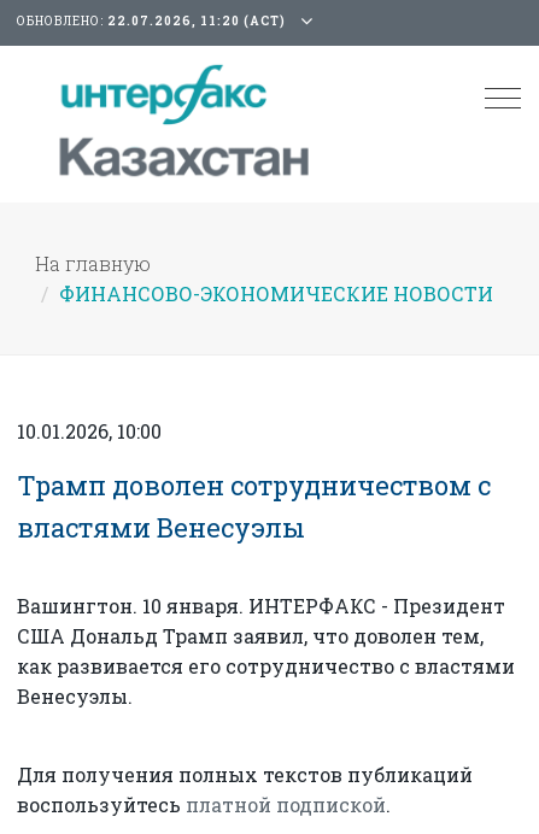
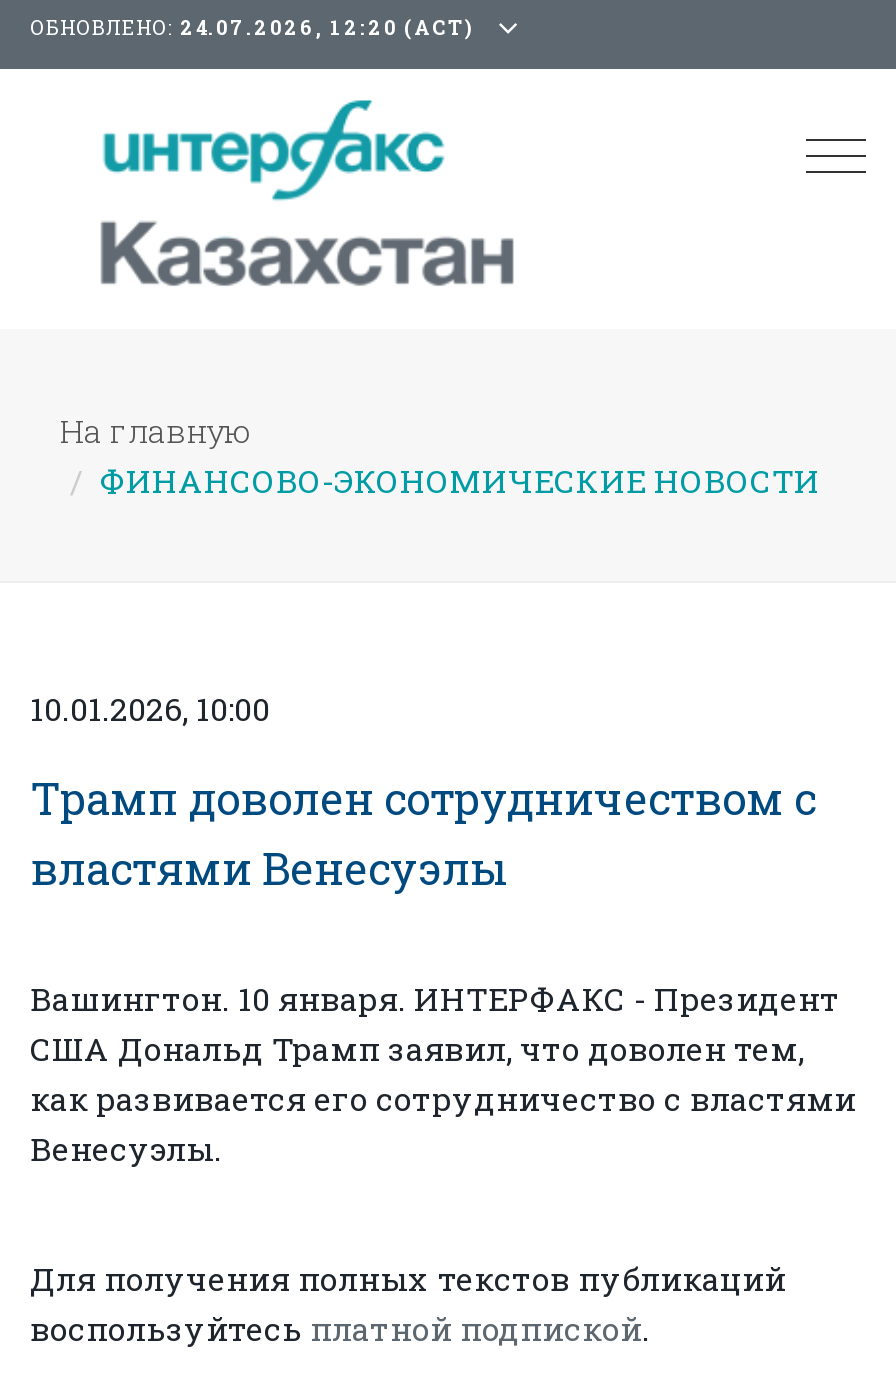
- ОБНОВЛЕНО: 22.07.2026, 11:20 (АСТ)
+ ОБНОВЛЕНО: 24.07.2026, 12:20 (АСТ)
